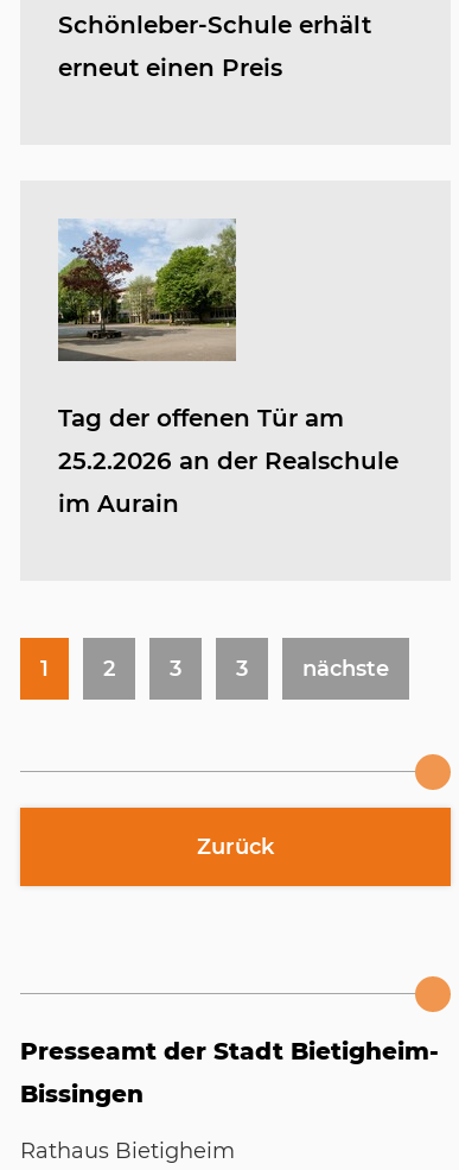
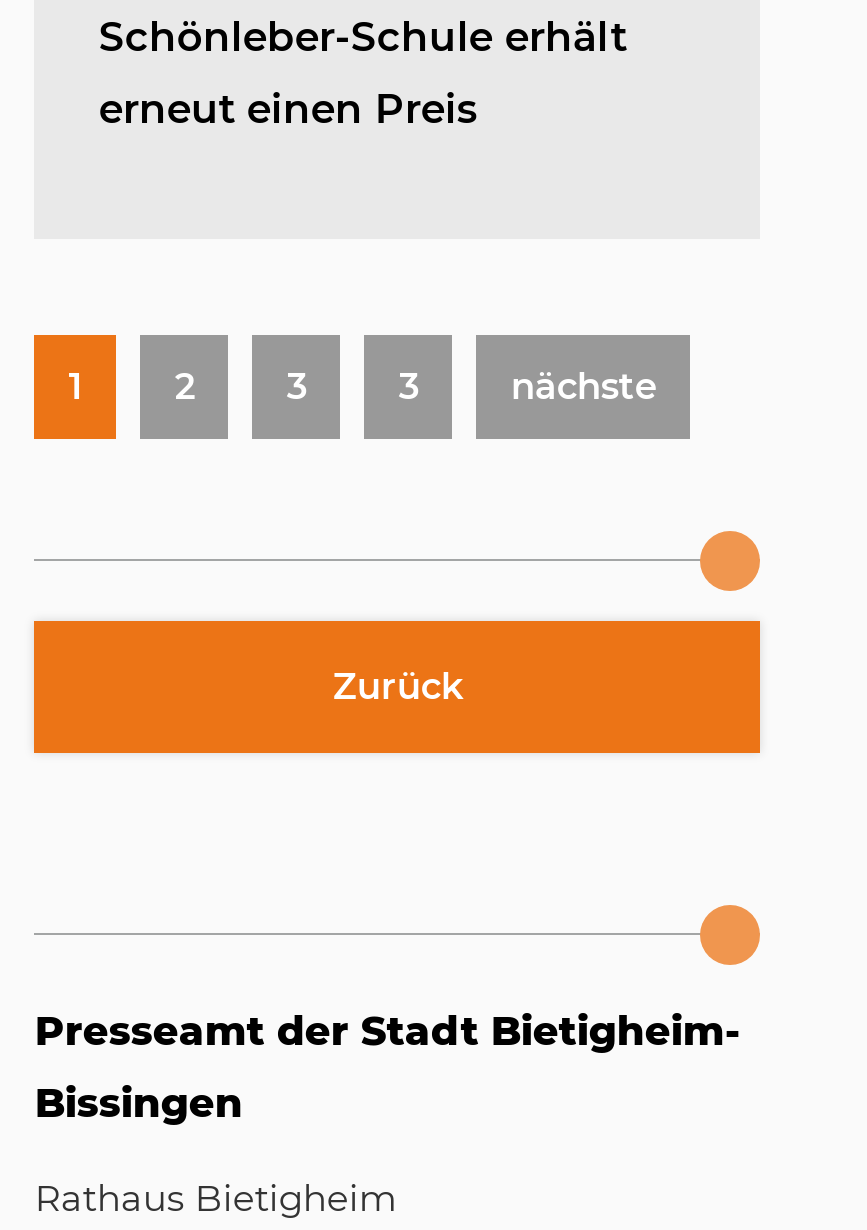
- [image]
- Tag der offenen Tür am
- 25.2.2026 an der Realschule
- im Aurain
